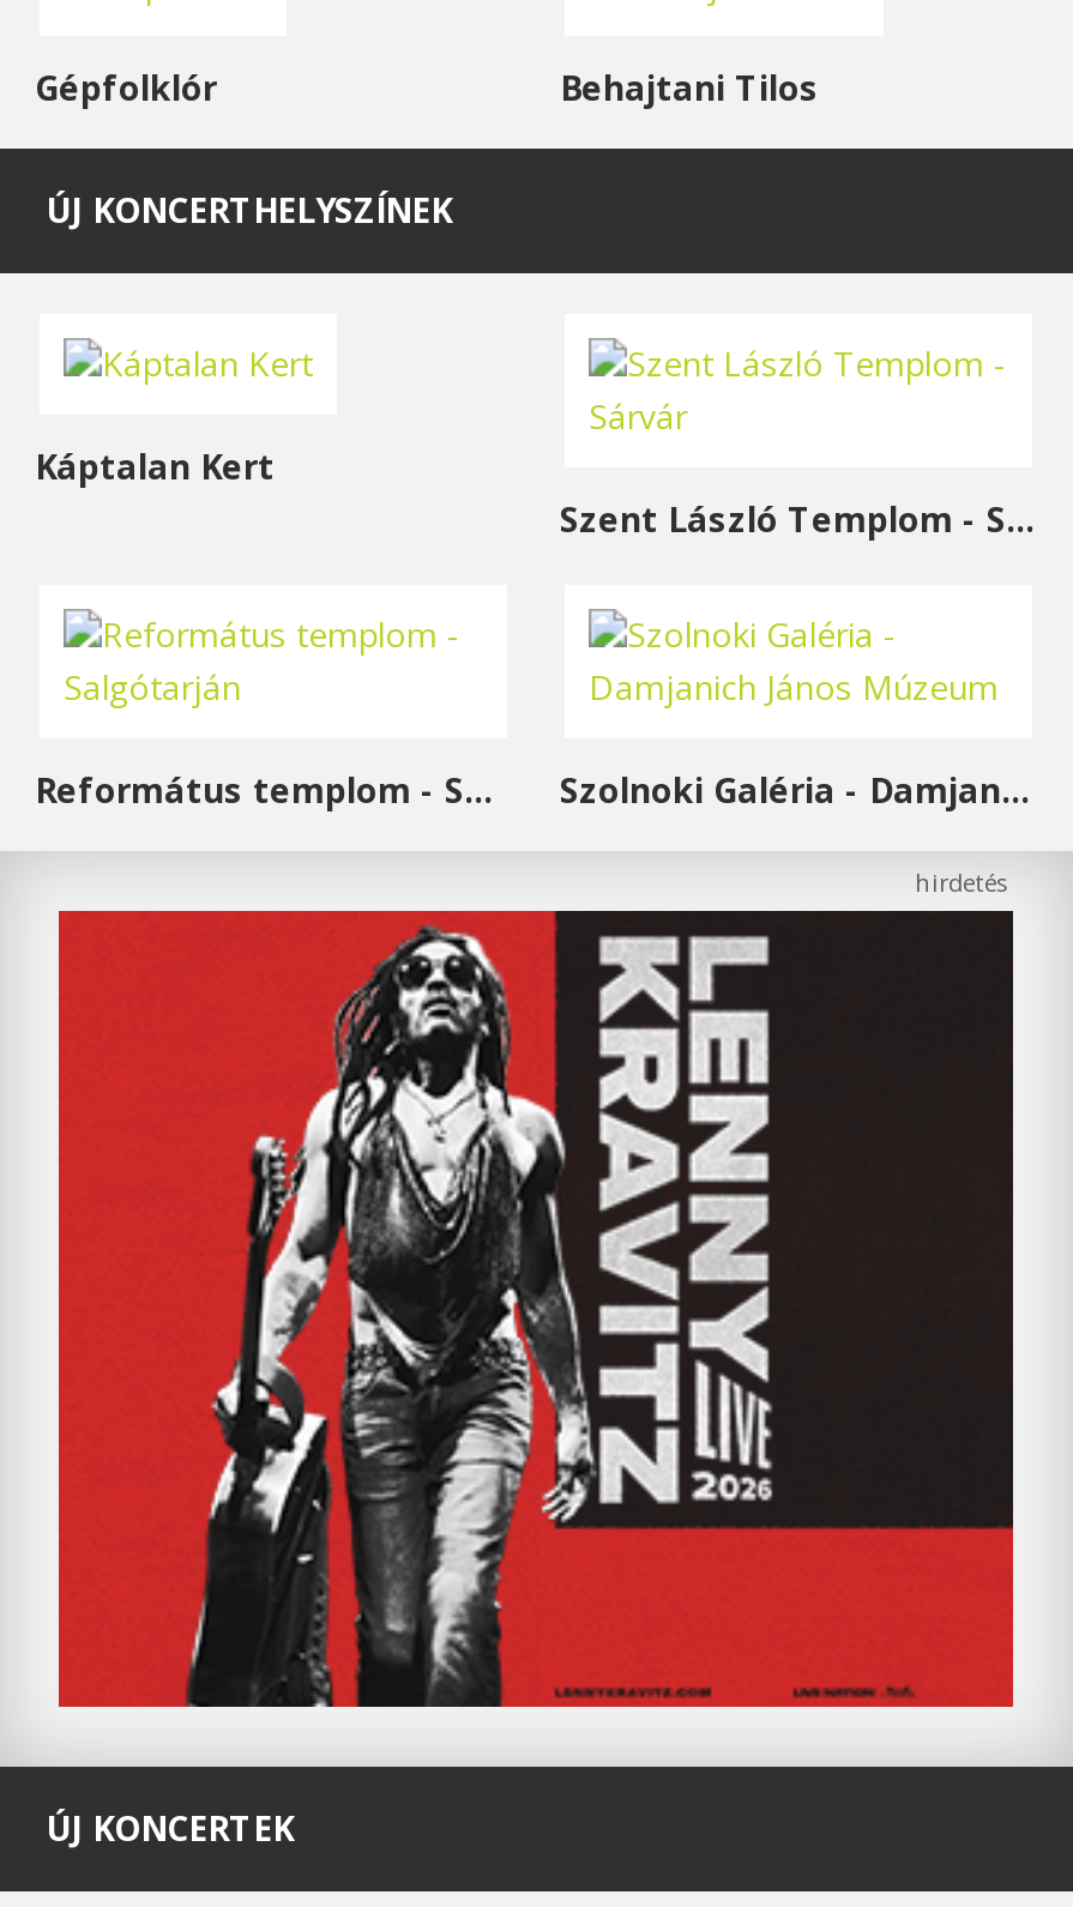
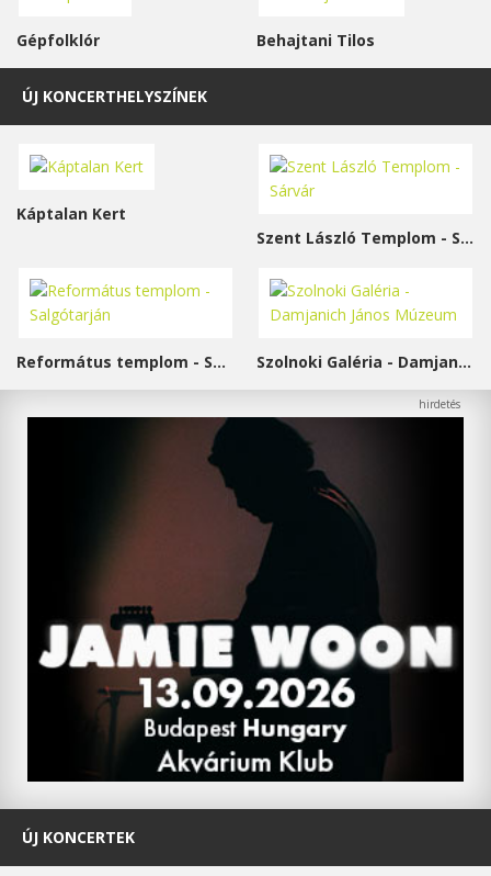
- [image]
+ [image]
